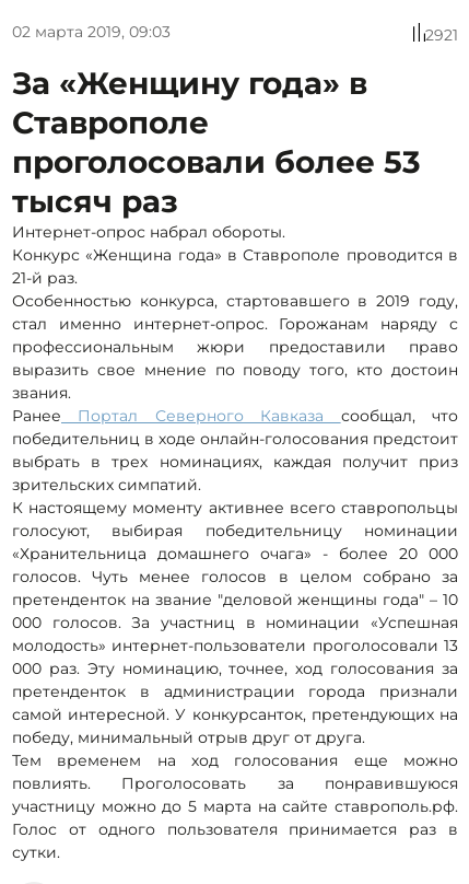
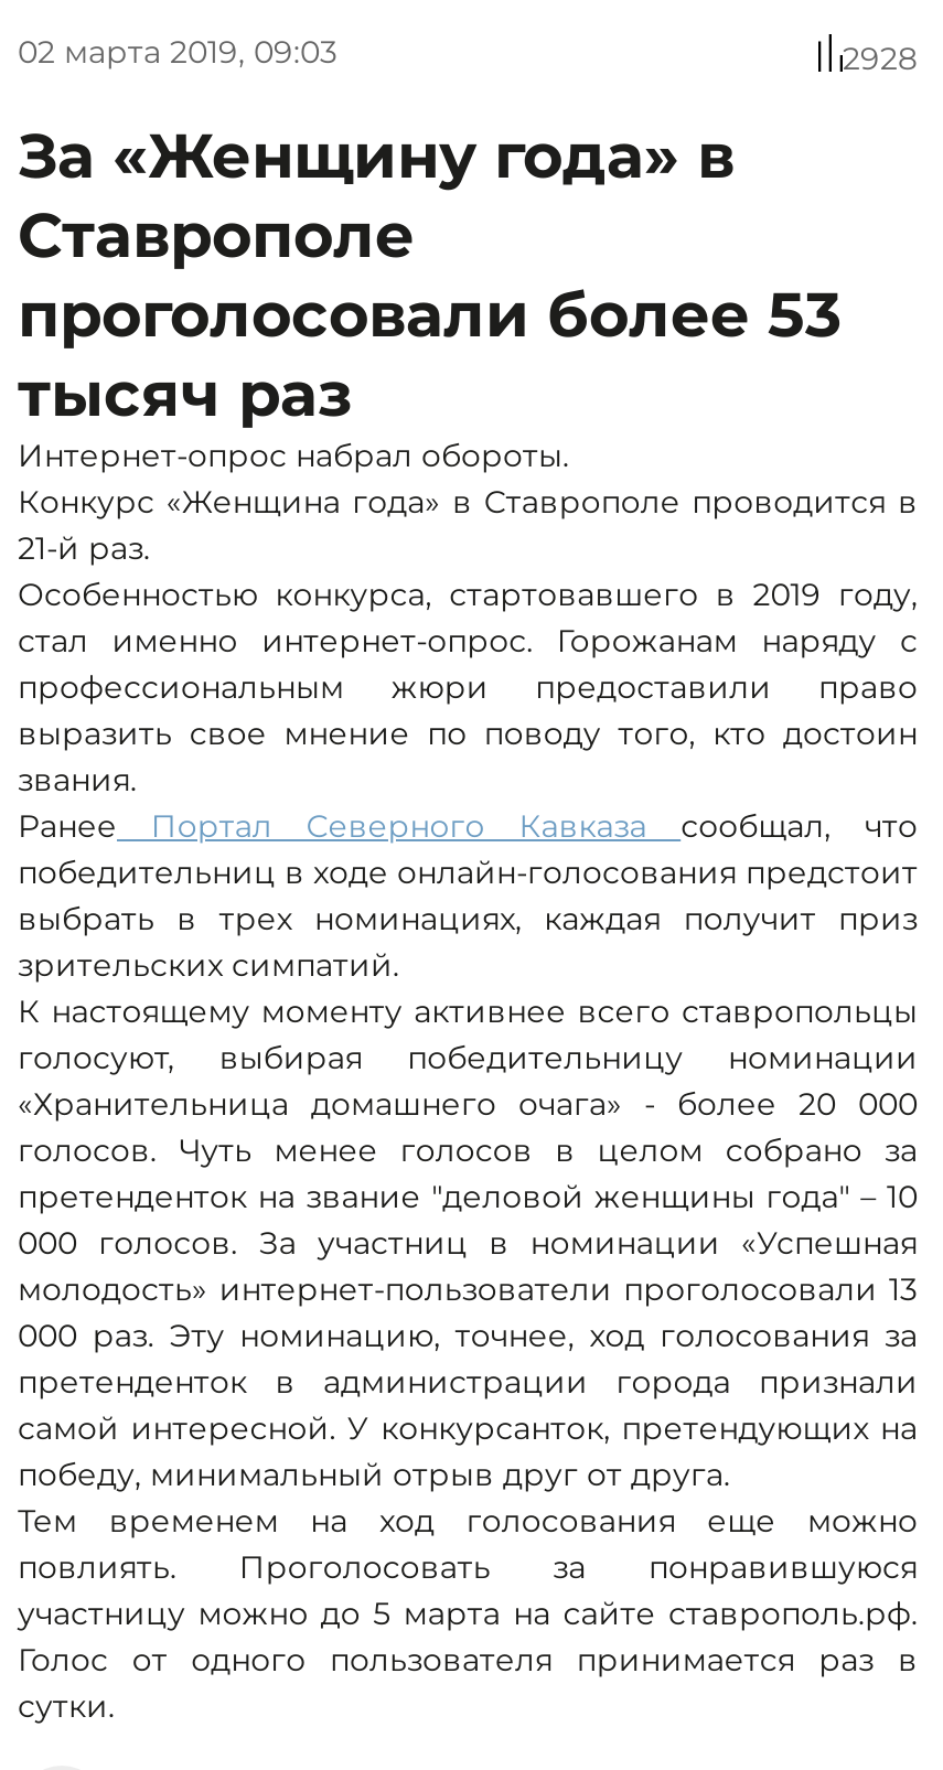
- 2921
+ 2928
